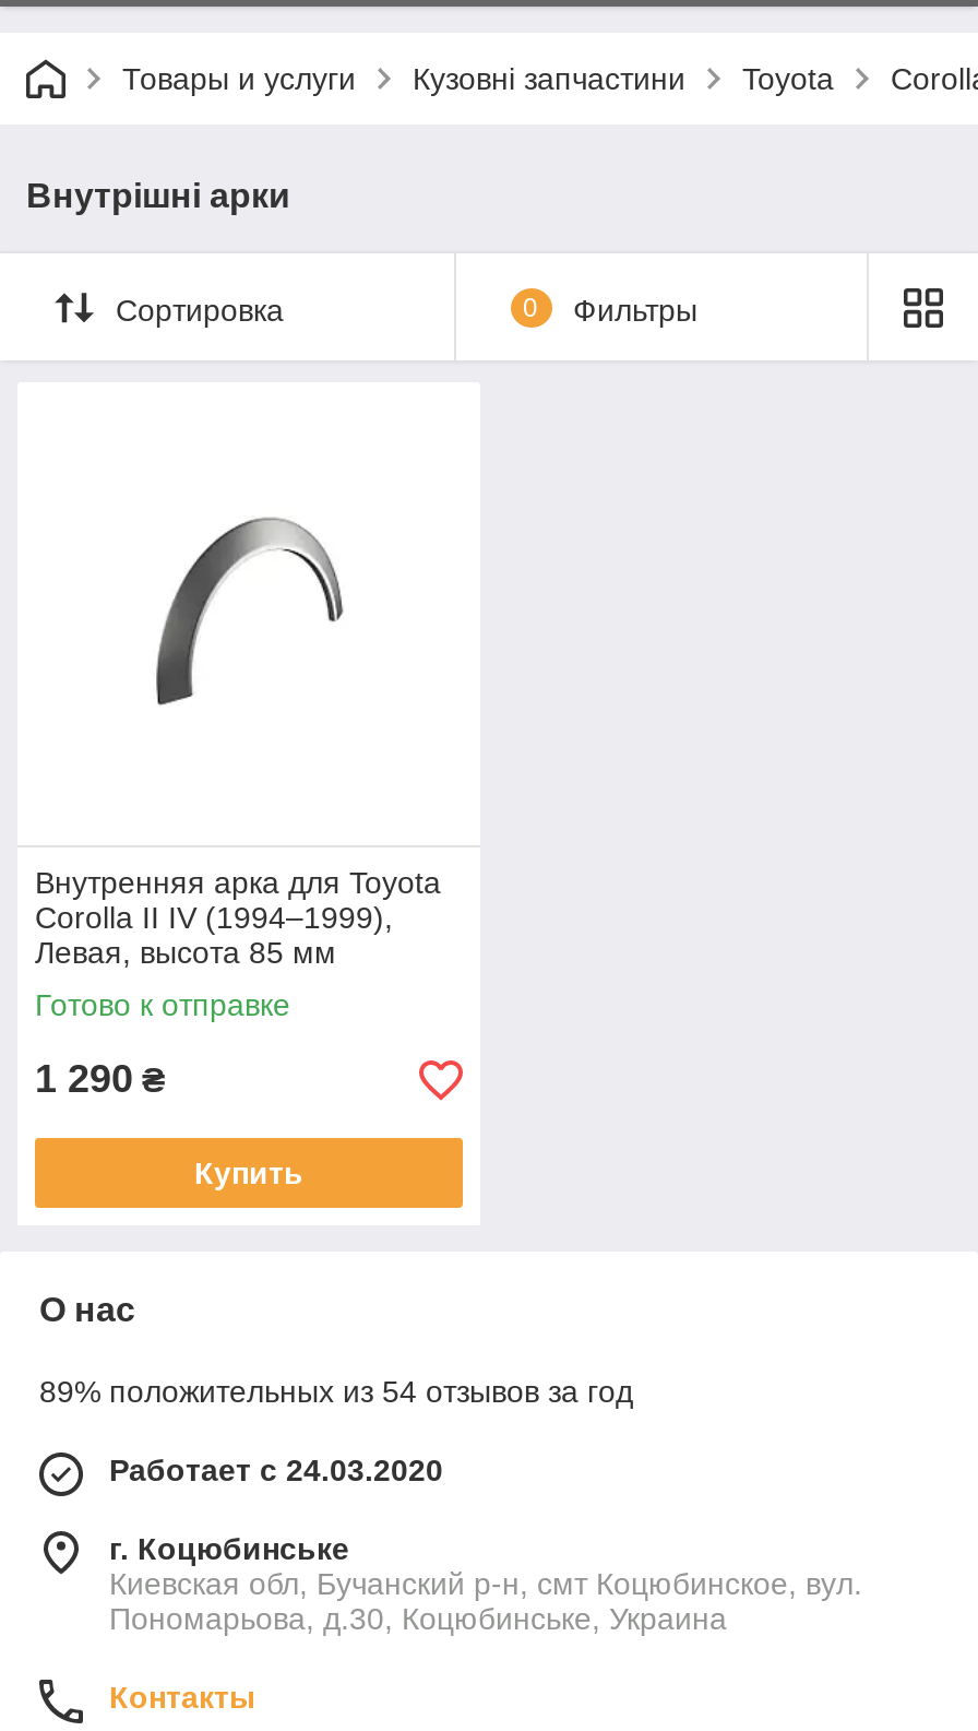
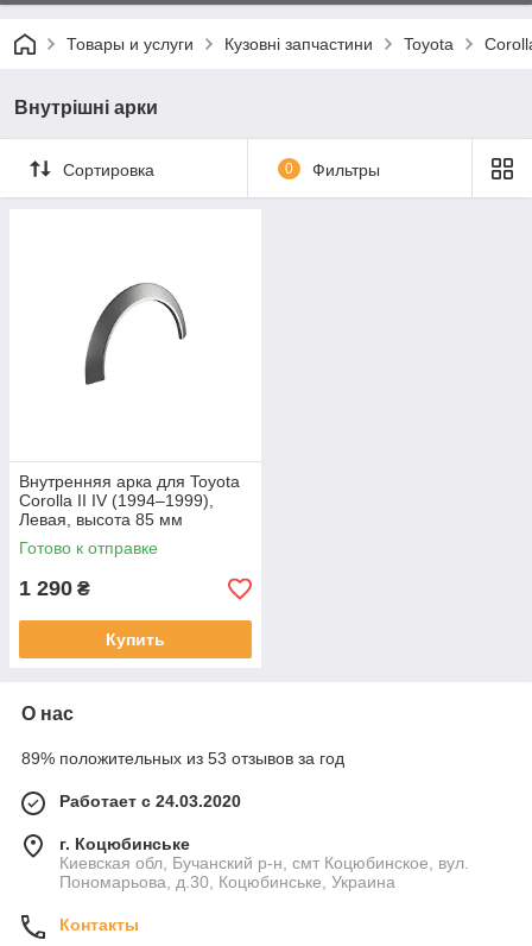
- 89% положительных из 54 отзывов за год
+ 89% положительных из 53 отзывов за год
